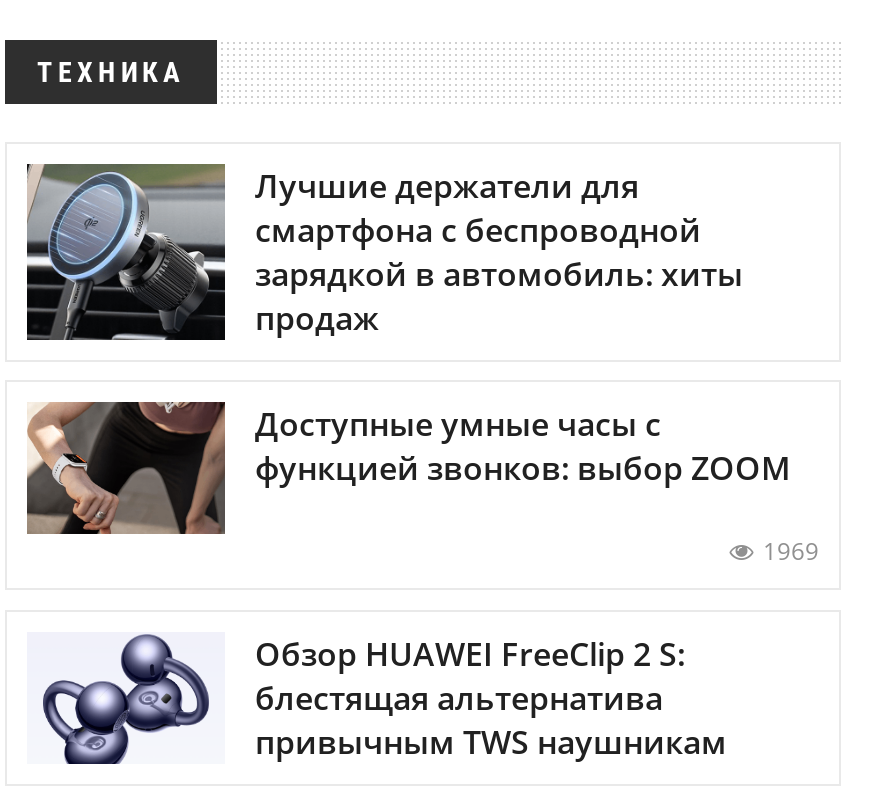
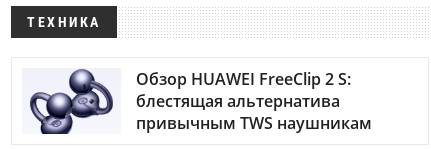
- [image]
- Лучшие держатели для
- смартфона с беспроводной
- зарядкой в автомобиль: хиты
- продаж
- Доступные умные часы с
- функцией звонков: выбор ZOOM
- 1969

- [image]
